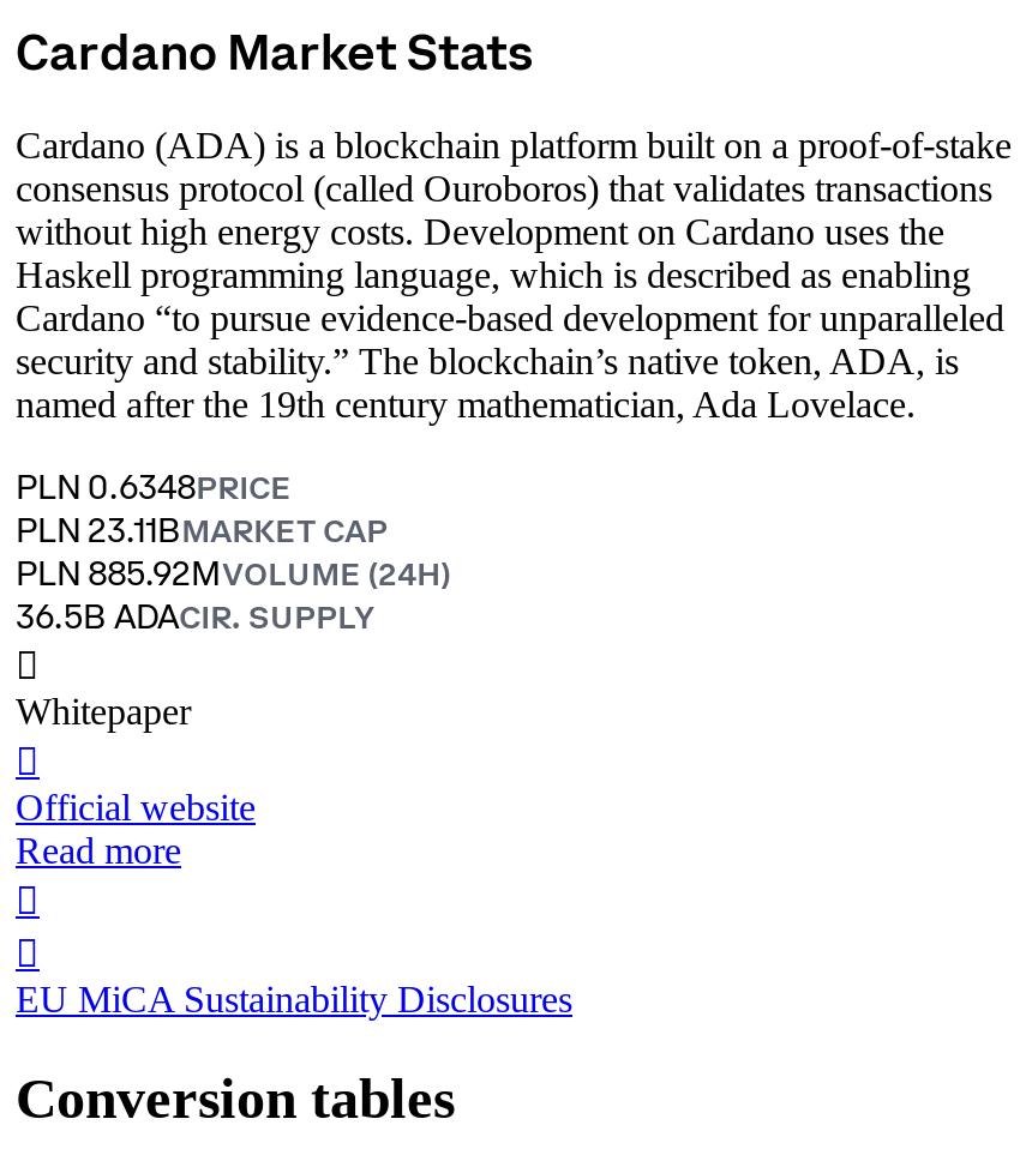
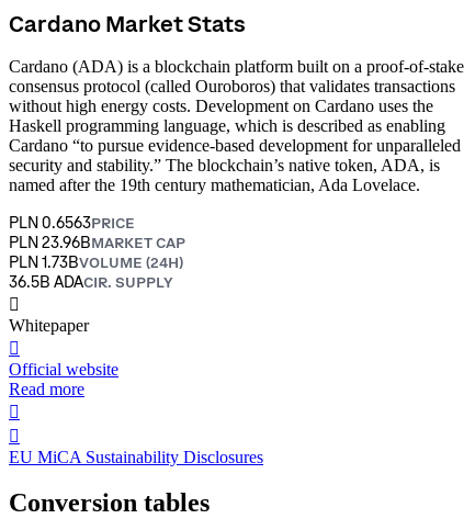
- PLN 0.6348PRICE
+ PLN 0.6563PRICE

- PLN 23.11BMARKET CAP
+ PLN 23.96BMARKET CAP

- PLN 885.92MVOLUME (24H)
+ PLN 1.73BVOLUME (24H)
